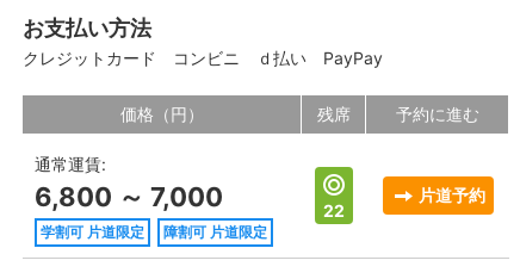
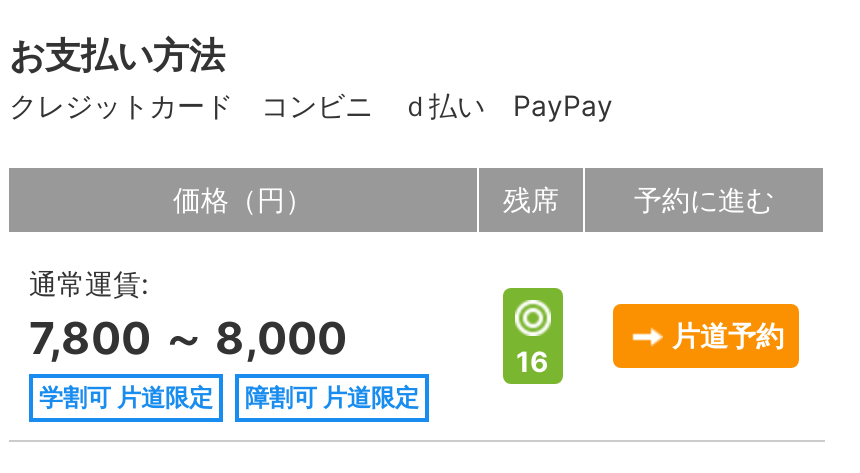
- 6,800 ～ 7,000
+ 7,800 ～ 8,000

- 22
+ 16
